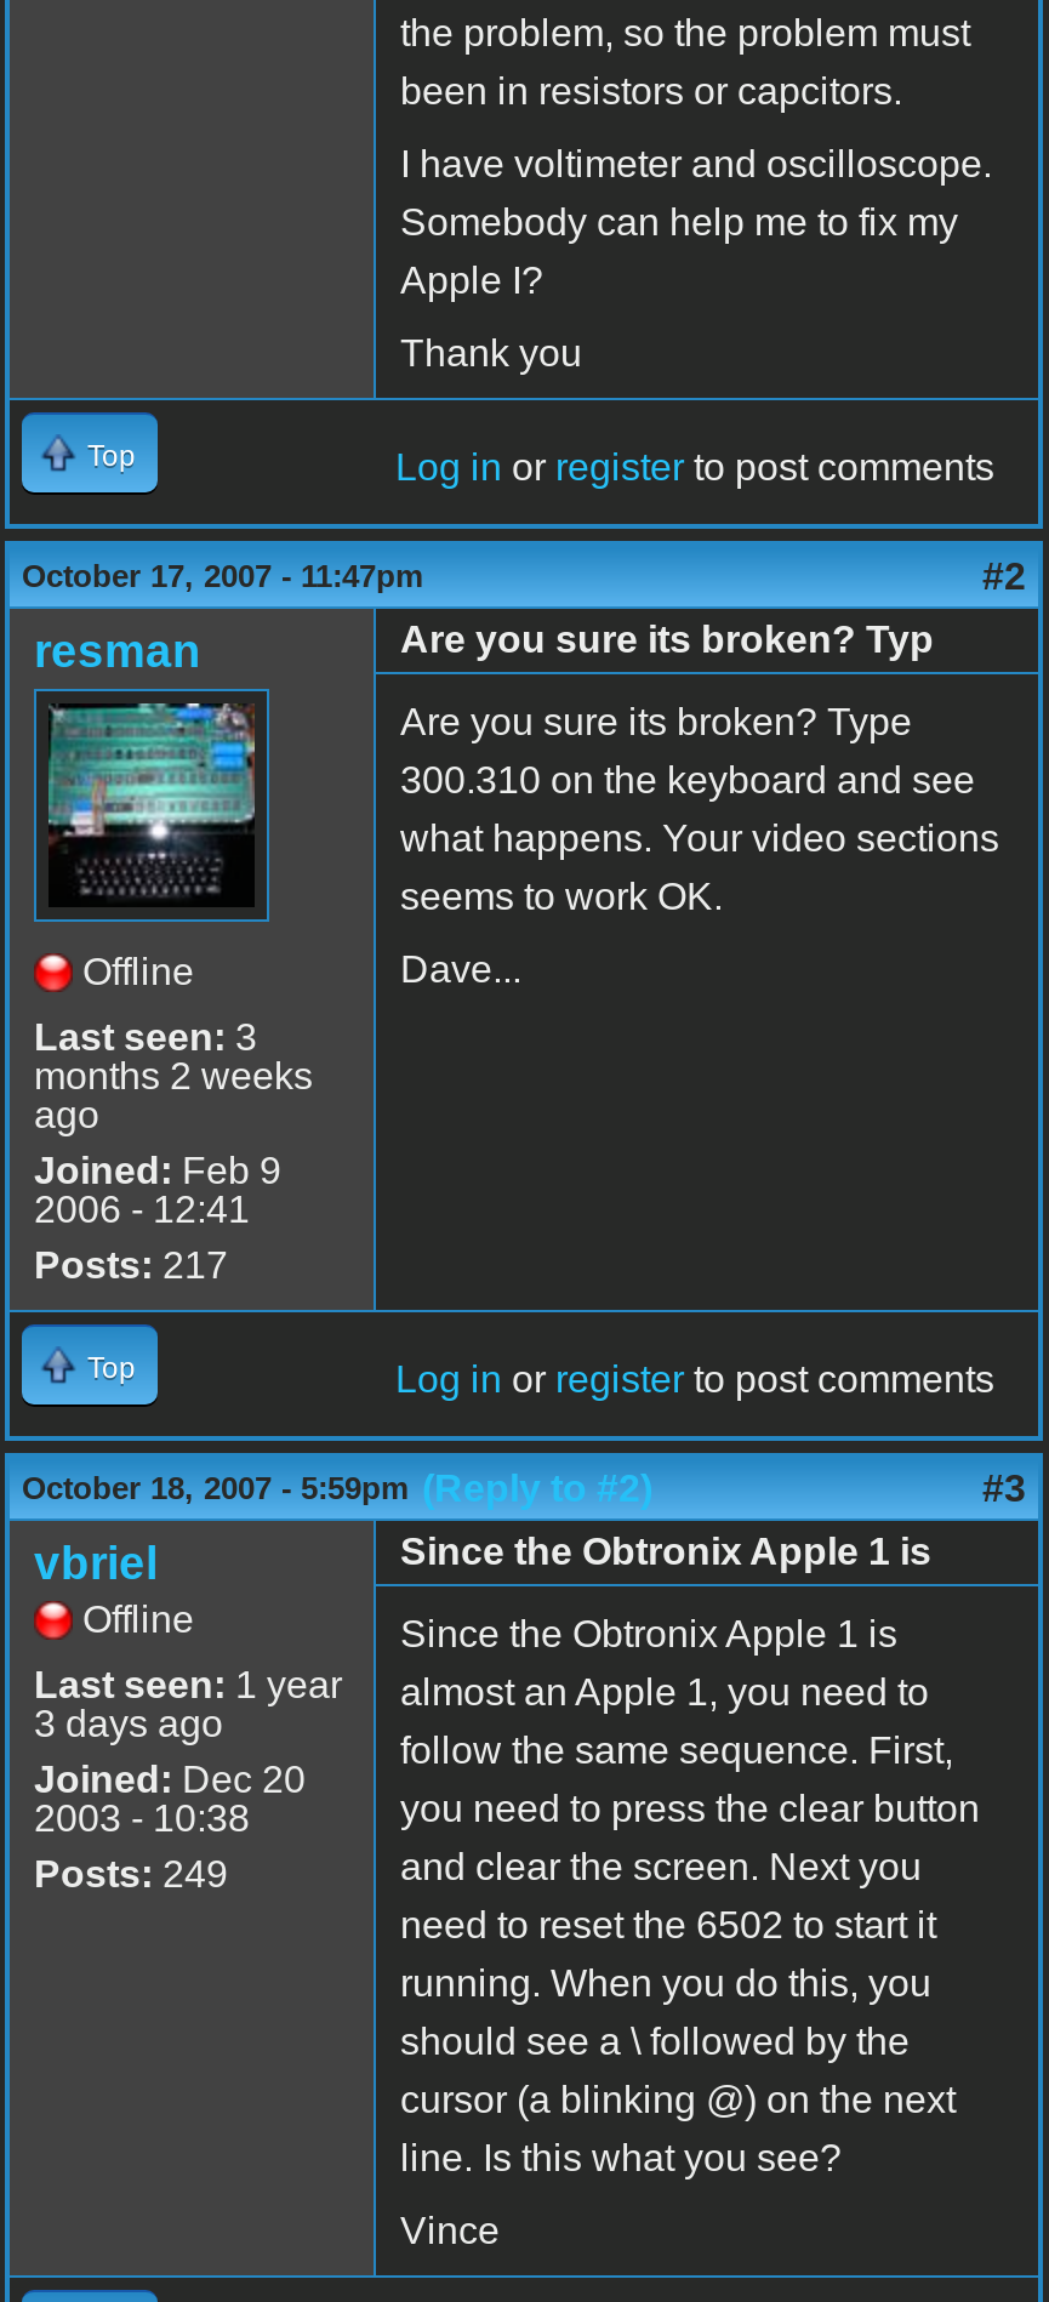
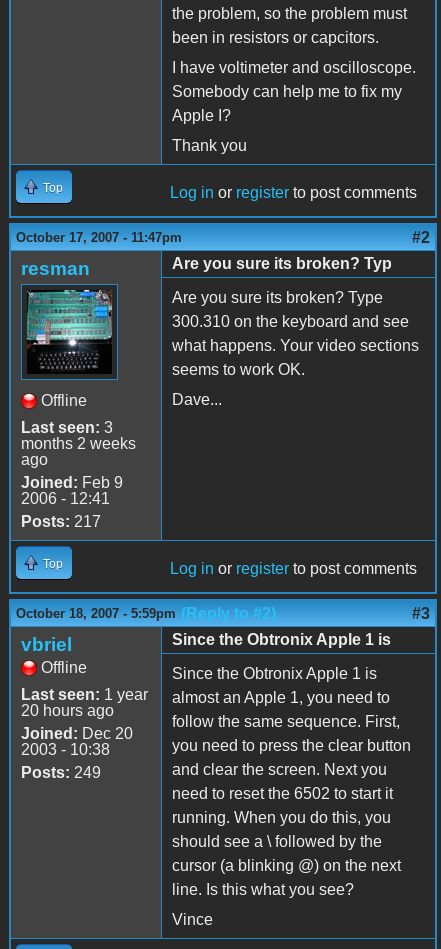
- 3 days ago
+ 20 hours ago
